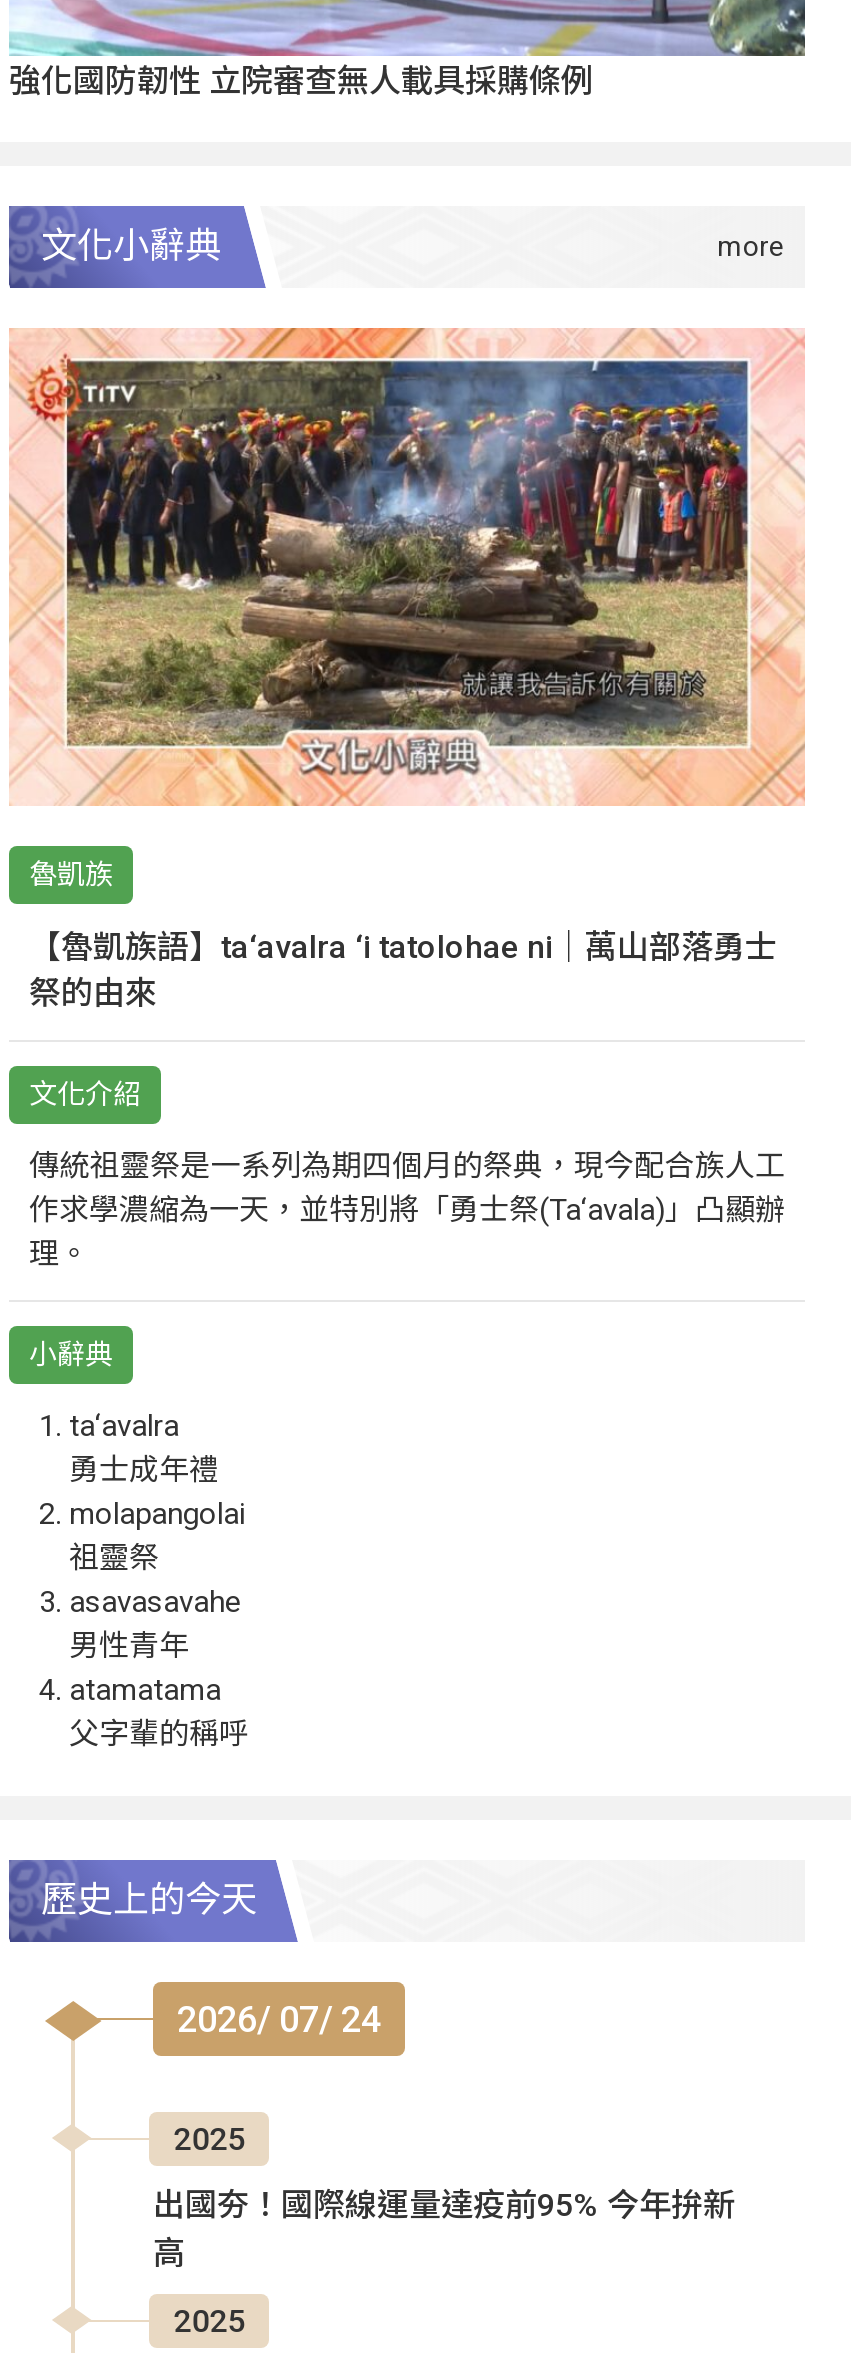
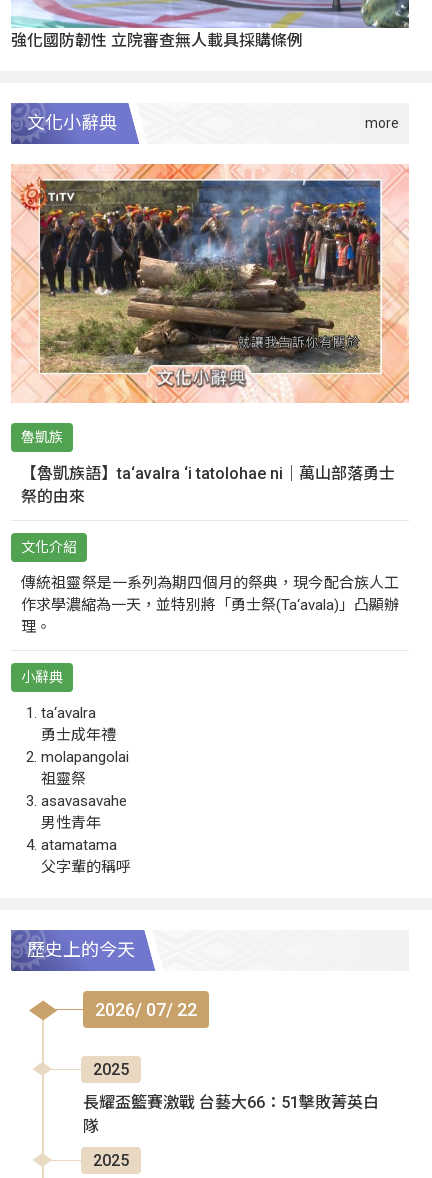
- 2026/ 07/ 24
+ 2026/ 07/ 22

- 出國夯！國際線運量達疫前95% 今年拚新
- 高
+ 長耀盃籃賽激戰 台藝大66：51擊敗菁英白
+ 隊
